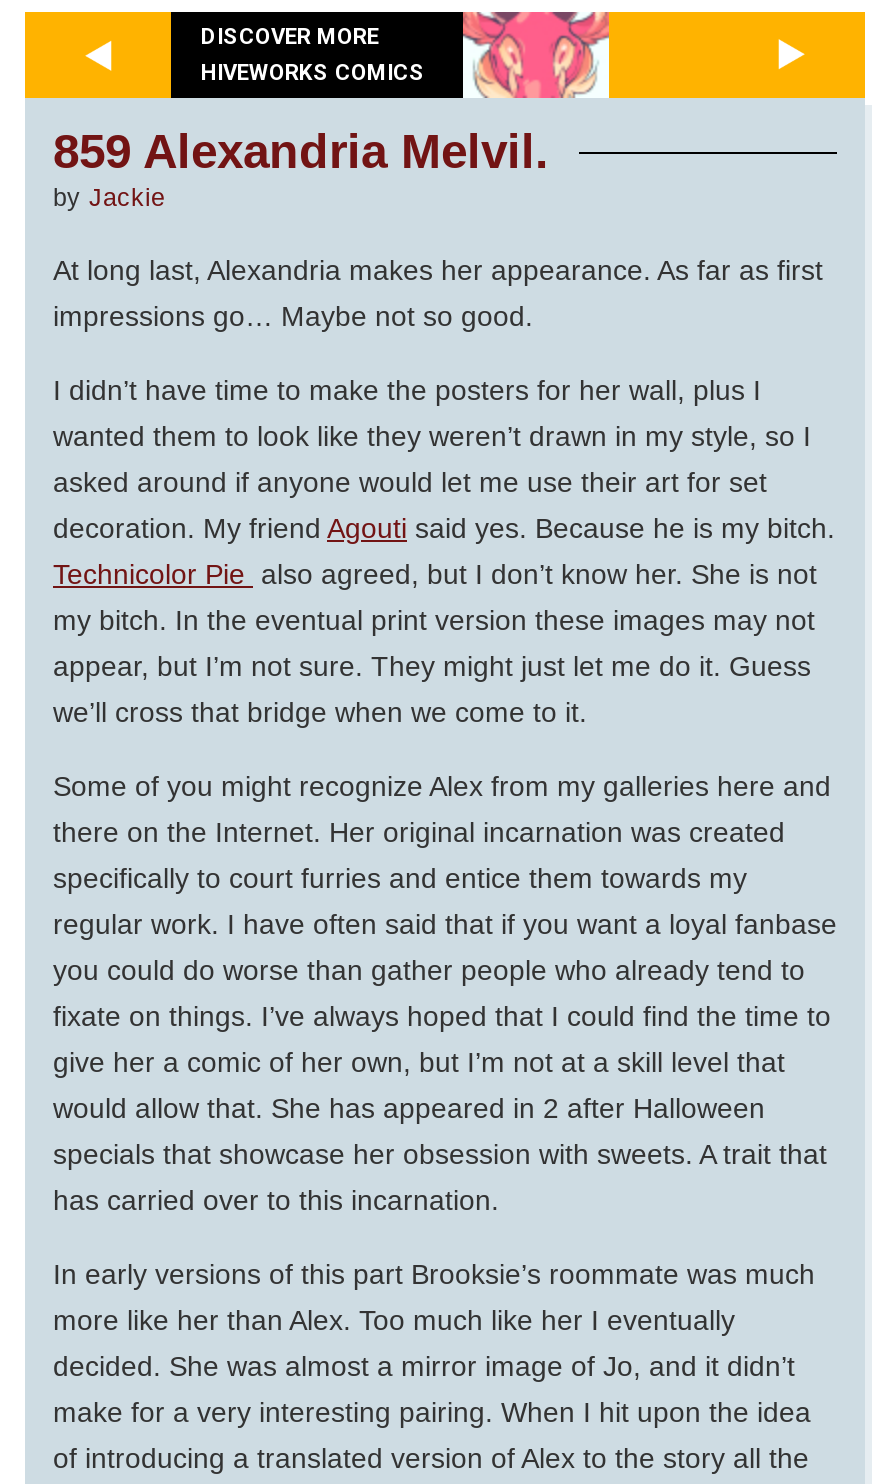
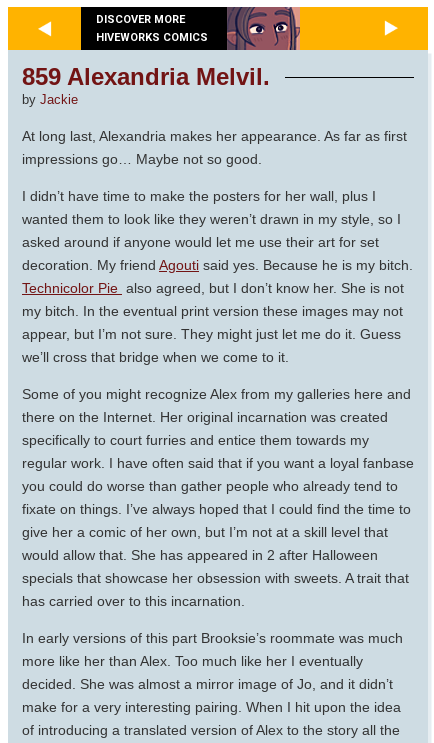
- [image]
+ [image]
